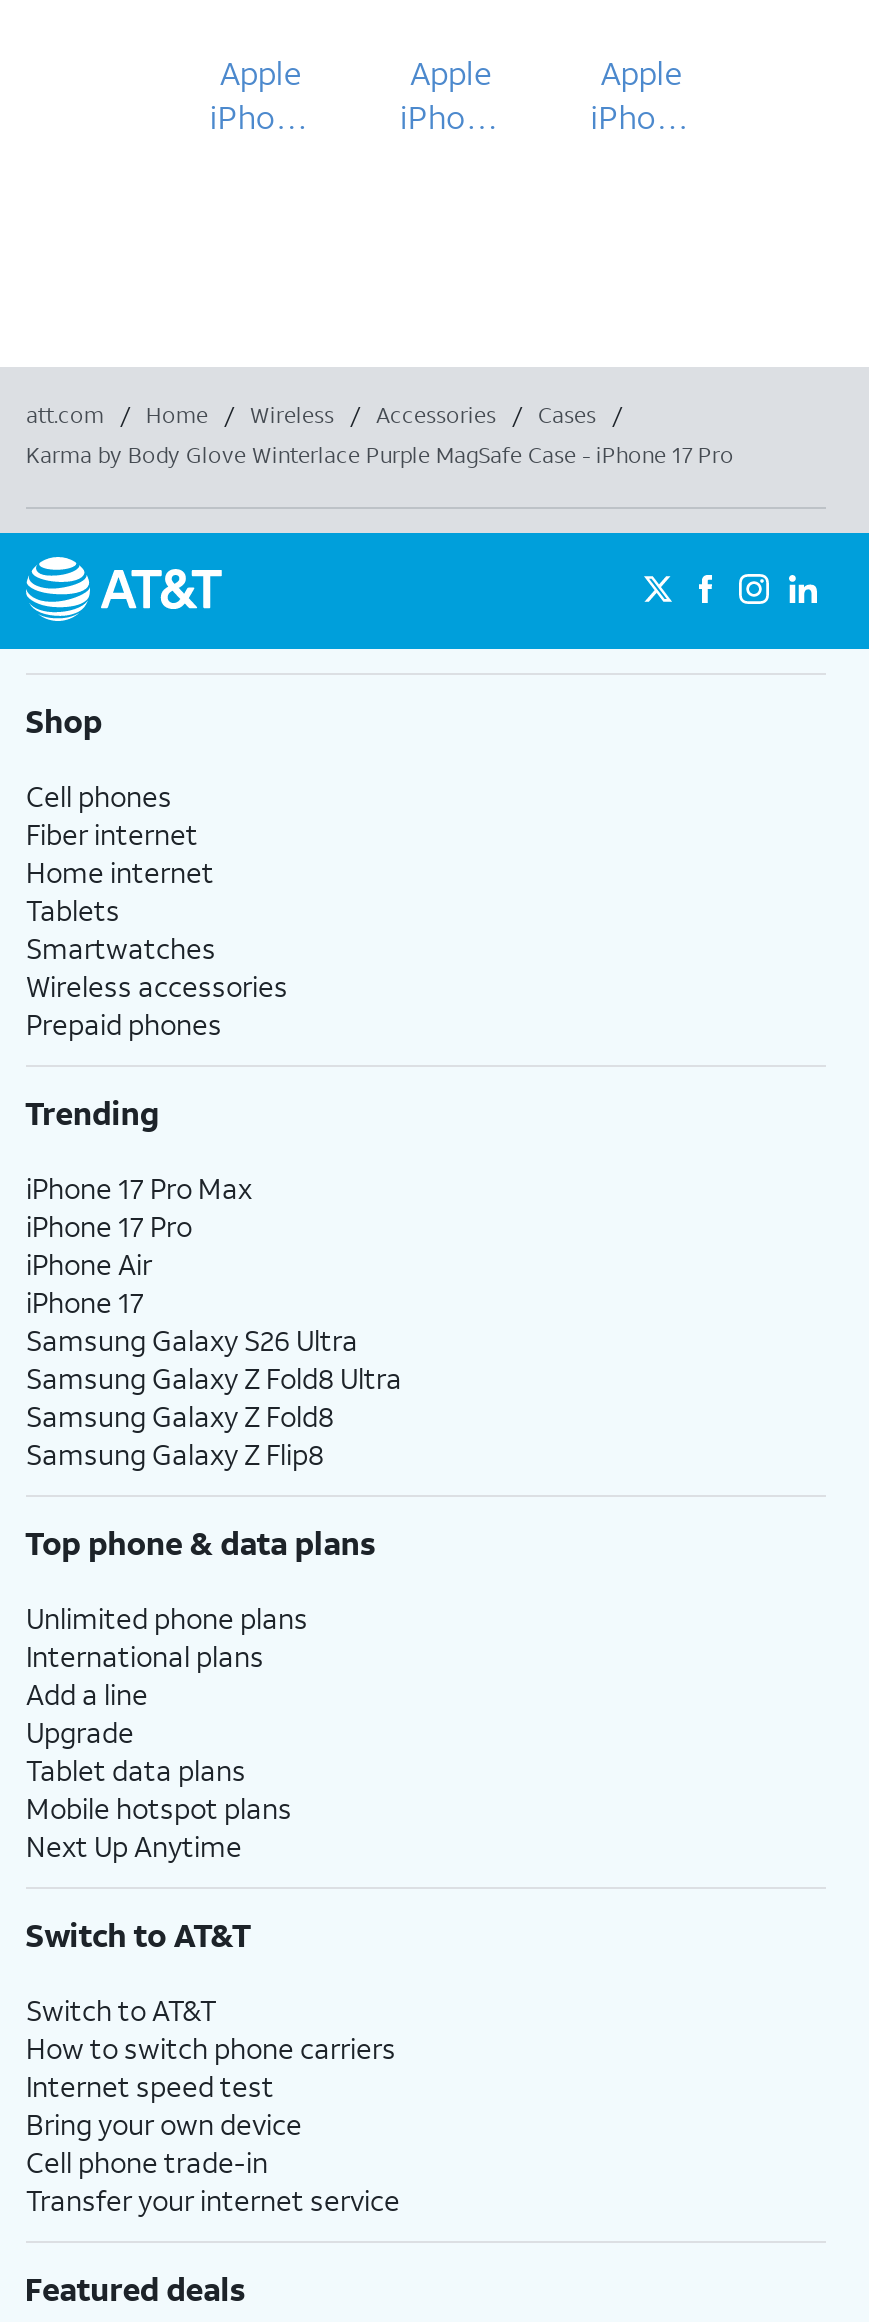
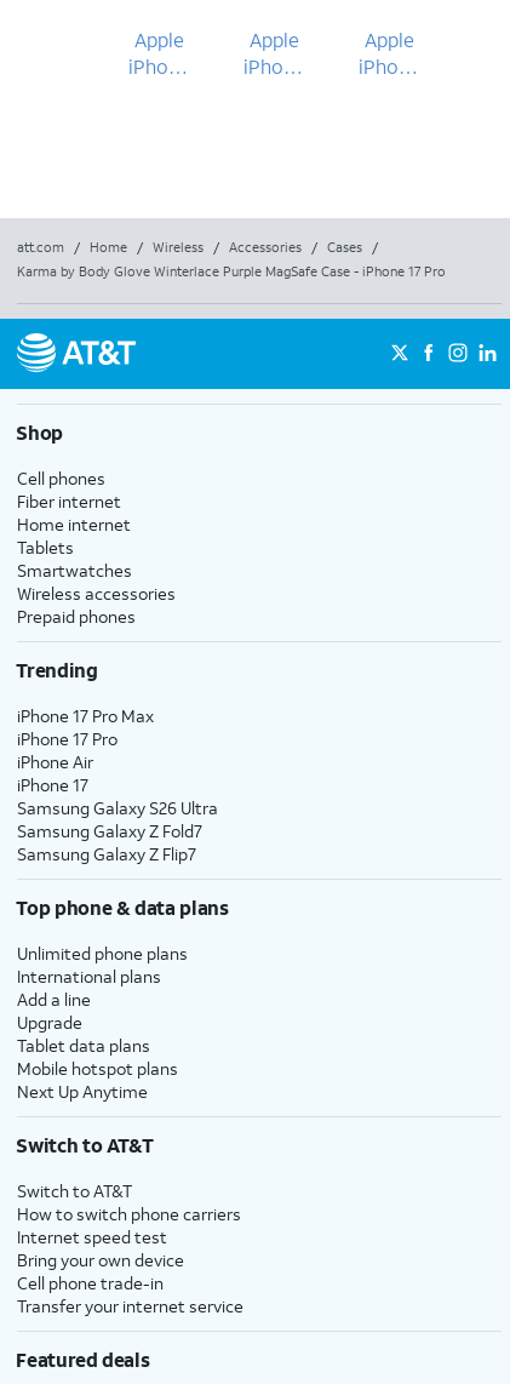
- Samsung Galaxy Z Fold8 Ultra
- Samsung Galaxy Z Fold8
- Samsung Galaxy Z Flip8
+ Samsung Galaxy Z Fold7
+ Samsung Galaxy Z Flip7
